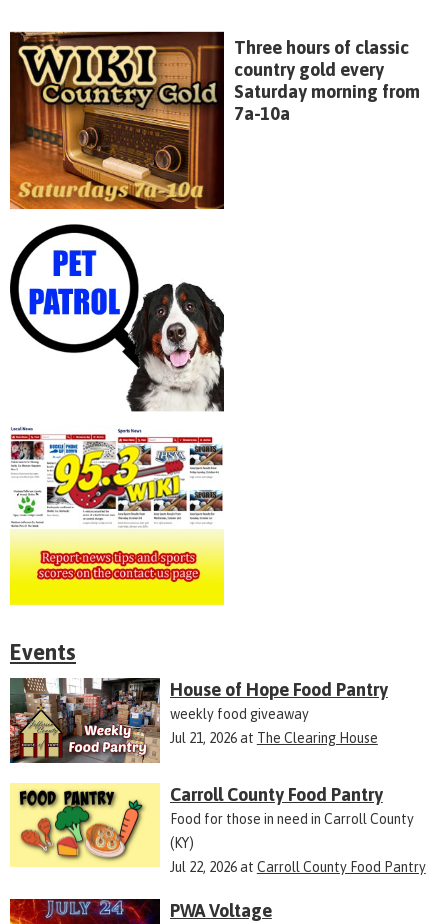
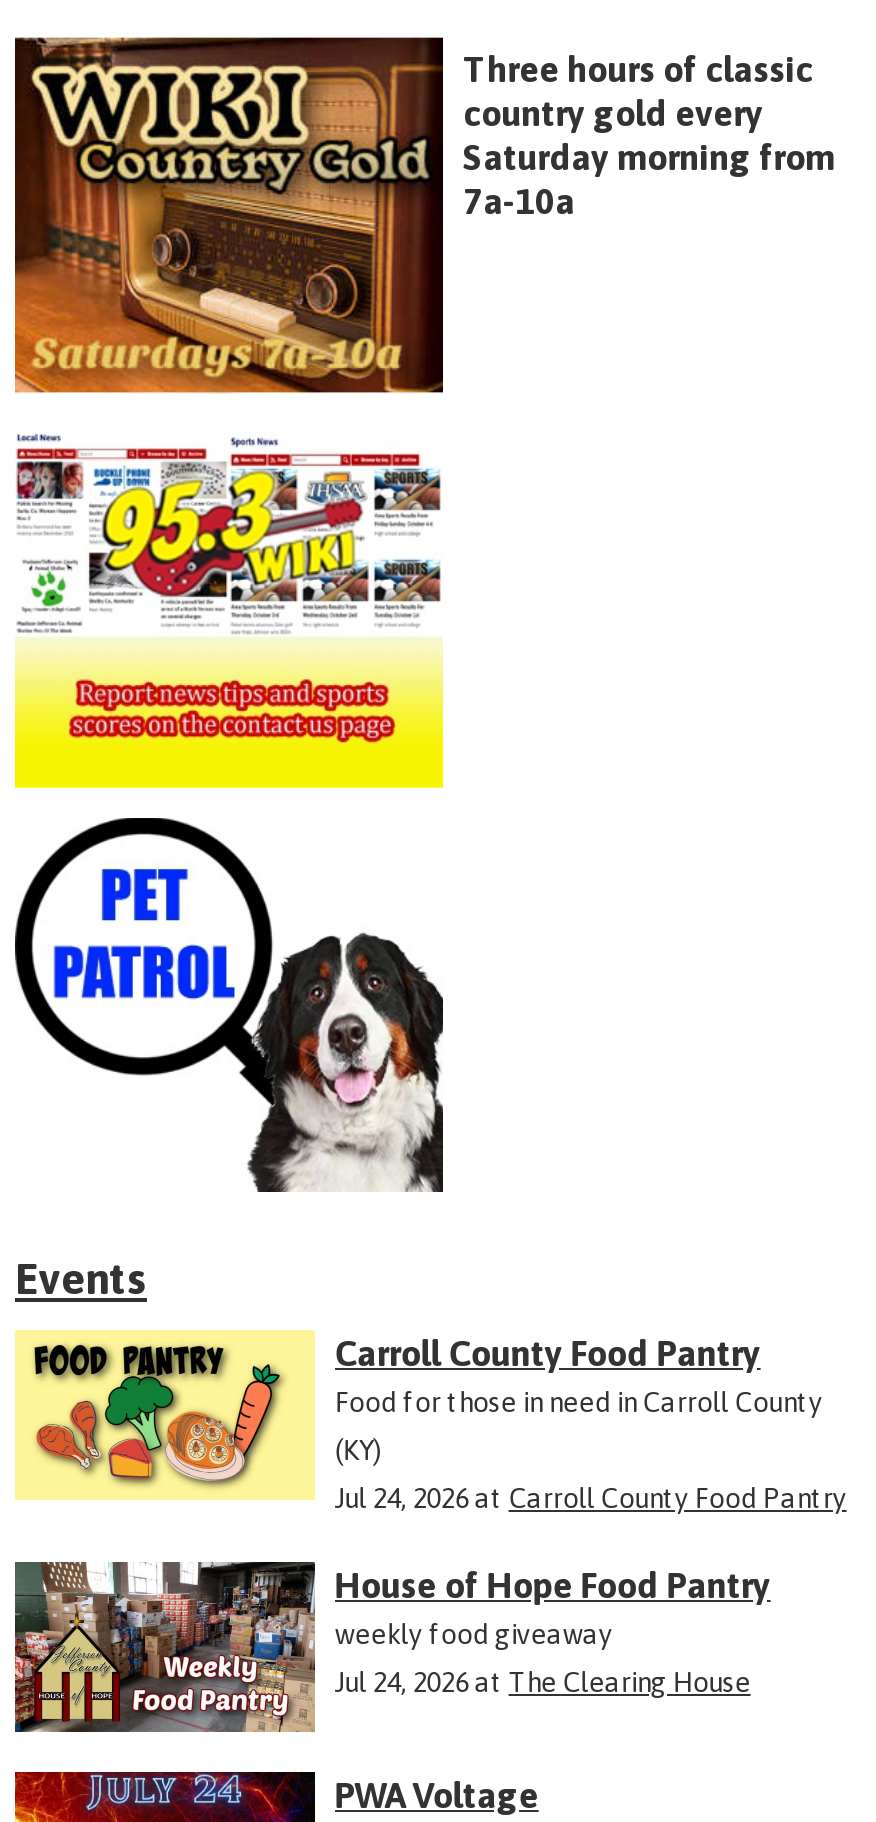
moved down: [image]

moved up: [image]

moved down: [image] | House of Hope Food Pantry | weekly food giveaway

- Jul 21, 2026 at The Clearing House

moved up: [image] | Carroll County Food Pantry | Food for those in need in Carroll County | (KY)

- Jul 22, 2026 at Carroll County Food Pantry
+ Jul 24, 2026 at Carroll County Food Pantry
+ Jul 24, 2026 at The Clearing House
